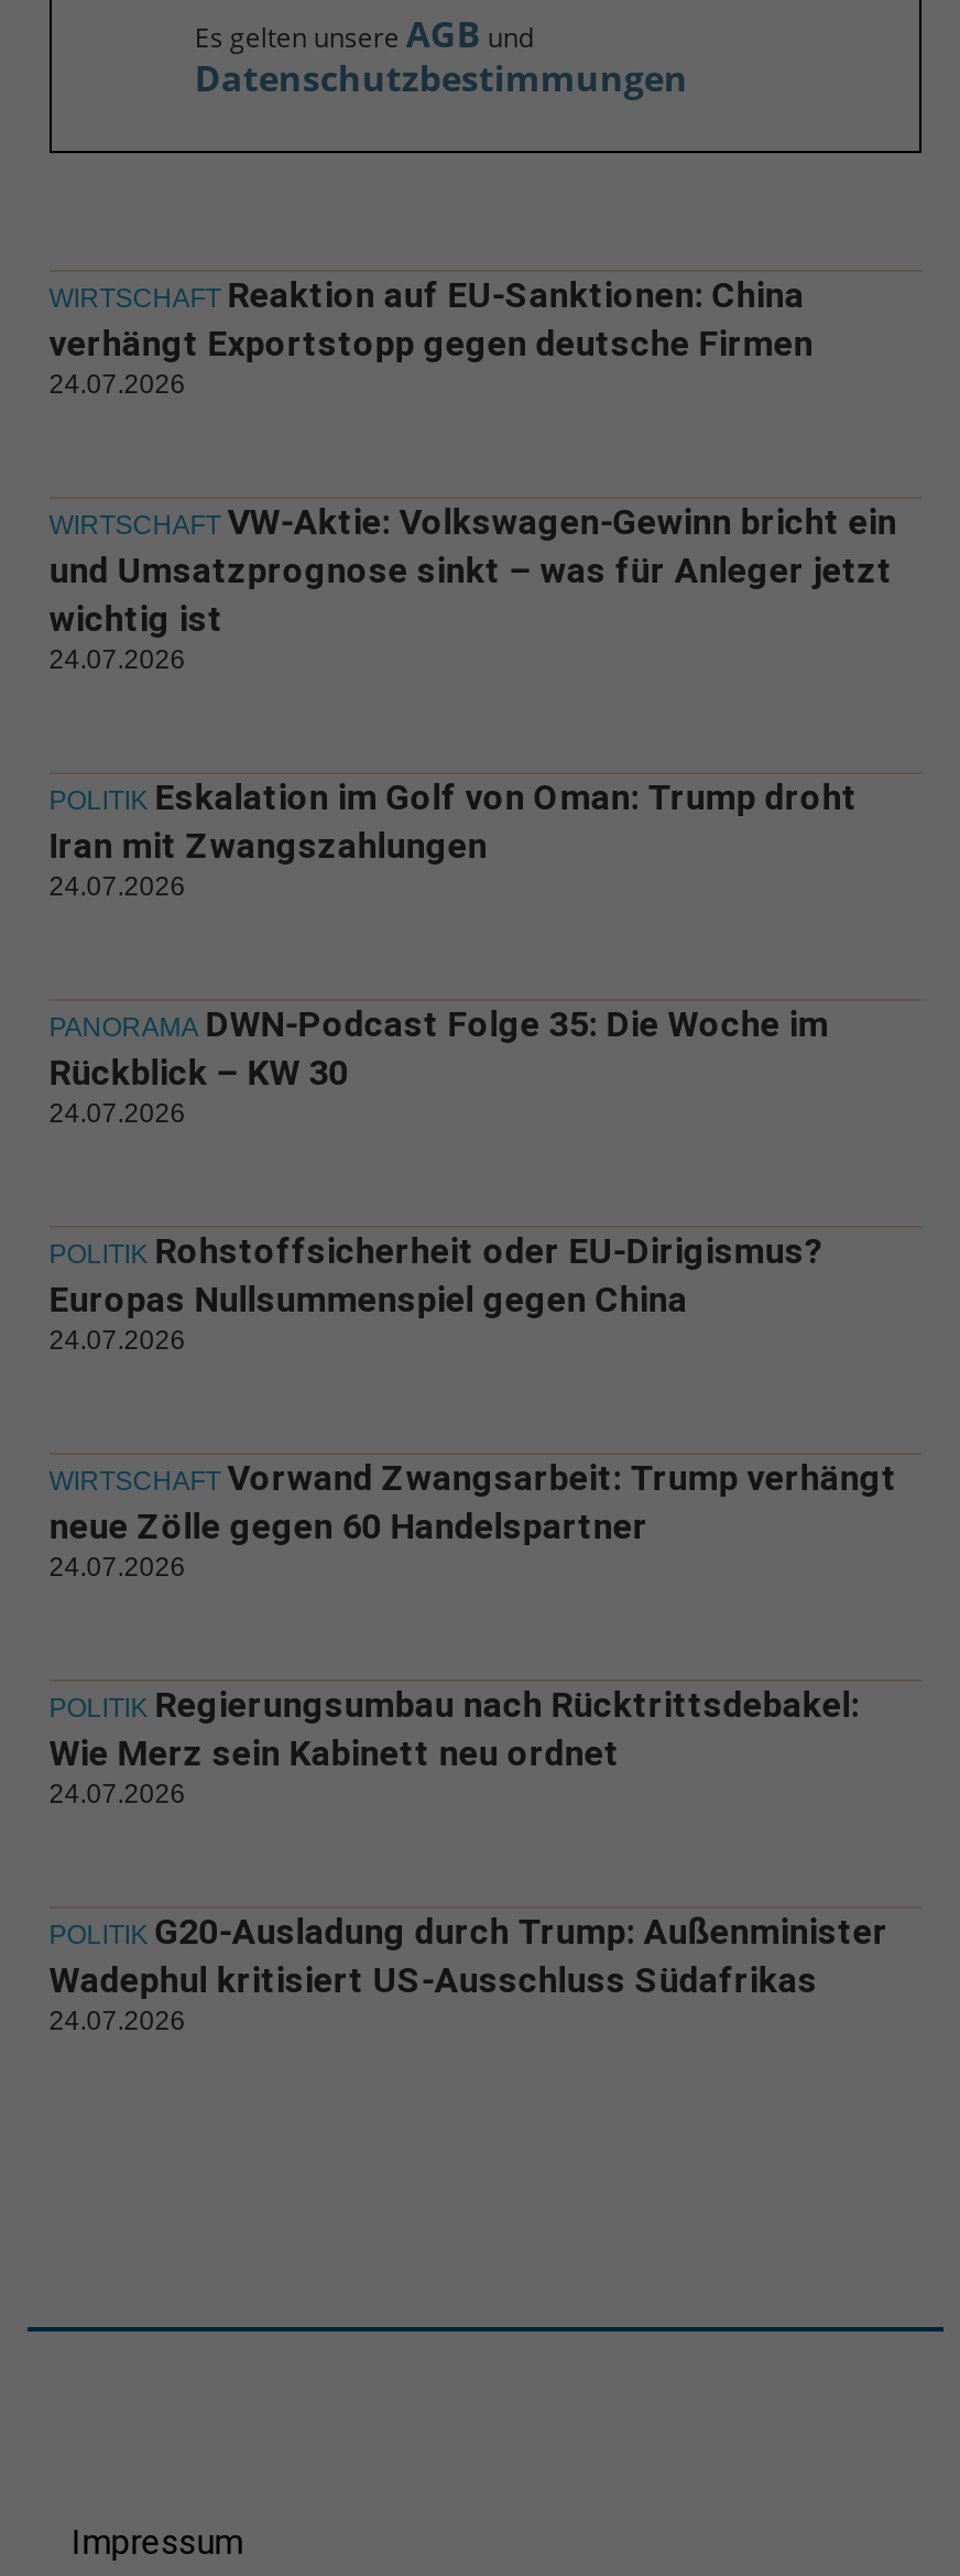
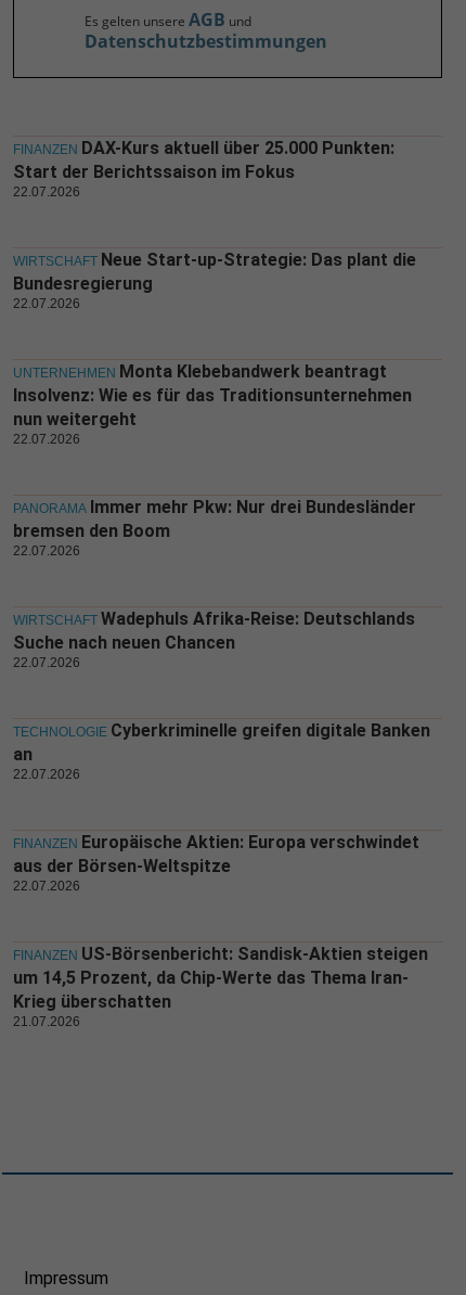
- WIRTSCHAFT Reaktion auf EU-Sanktionen: China
- verhängt Exportstopp gegen deutsche Firmen
- 24.07.2026
+ FINANZEN DAX-Kurs aktuell über 25.000 Punkten:
+ Start der Berichtssaison im Fokus
+ 22.07.2026

- WIRTSCHAFT VW-Aktie: Volkswagen-Gewinn bricht ein
- und Umsatzprognose sinkt – was für Anleger jetzt
- wichtig ist
- 24.07.2026
+ WIRTSCHAFT Neue Start-up-Strategie: Das plant die
+ Bundesregierung
+ 22.07.2026

- POLITIK Eskalation im Golf von Oman: Trump droht
- Iran mit Zwangszahlungen
- 24.07.2026
+ UNTERNEHMEN Monta Klebebandwerk beantragt
+ Insolvenz: Wie es für das Traditionsunternehmen
+ nun weitergeht
+ 22.07.2026

- PANORAMA DWN-Podcast Folge 35: Die Woche im
- Rückblick – KW 30
- 24.07.2026
+ PANORAMA Immer mehr Pkw: Nur drei Bundesländer
+ bremsen den Boom
+ 22.07.2026

- POLITIK Rohstoffsicherheit oder EU-Dirigismus?
- Europas Nullsummenspiel gegen China
- 24.07.2026
+ WIRTSCHAFT Wadephuls Afrika-Reise: Deutschlands
+ Suche nach neuen Chancen
+ 22.07.2026

- WIRTSCHAFT Vorwand Zwangsarbeit: Trump verhängt
- neue Zölle gegen 60 Handelspartner
- 24.07.2026
+ TECHNOLOGIE Cyberkriminelle greifen digitale Banken
+ an
+ 22.07.2026

- POLITIK Regierungsumbau nach Rücktrittsdebakel:
- Wie Merz sein Kabinett neu ordnet
- 24.07.2026
+ FINANZEN Europäische Aktien: Europa verschwindet
+ aus der Börsen-Weltspitze
+ 22.07.2026

- POLITIK G20-Ausladung durch Trump: Außenminister
- Wadephul kritisiert US-Ausschluss Südafrikas
- 24.07.2026
+ FINANZEN US-Börsenbericht: Sandisk-Aktien steigen
+ um 14,5 Prozent, da Chip-Werte das Thema Iran-
+ Krieg überschatten
+ 21.07.2026
